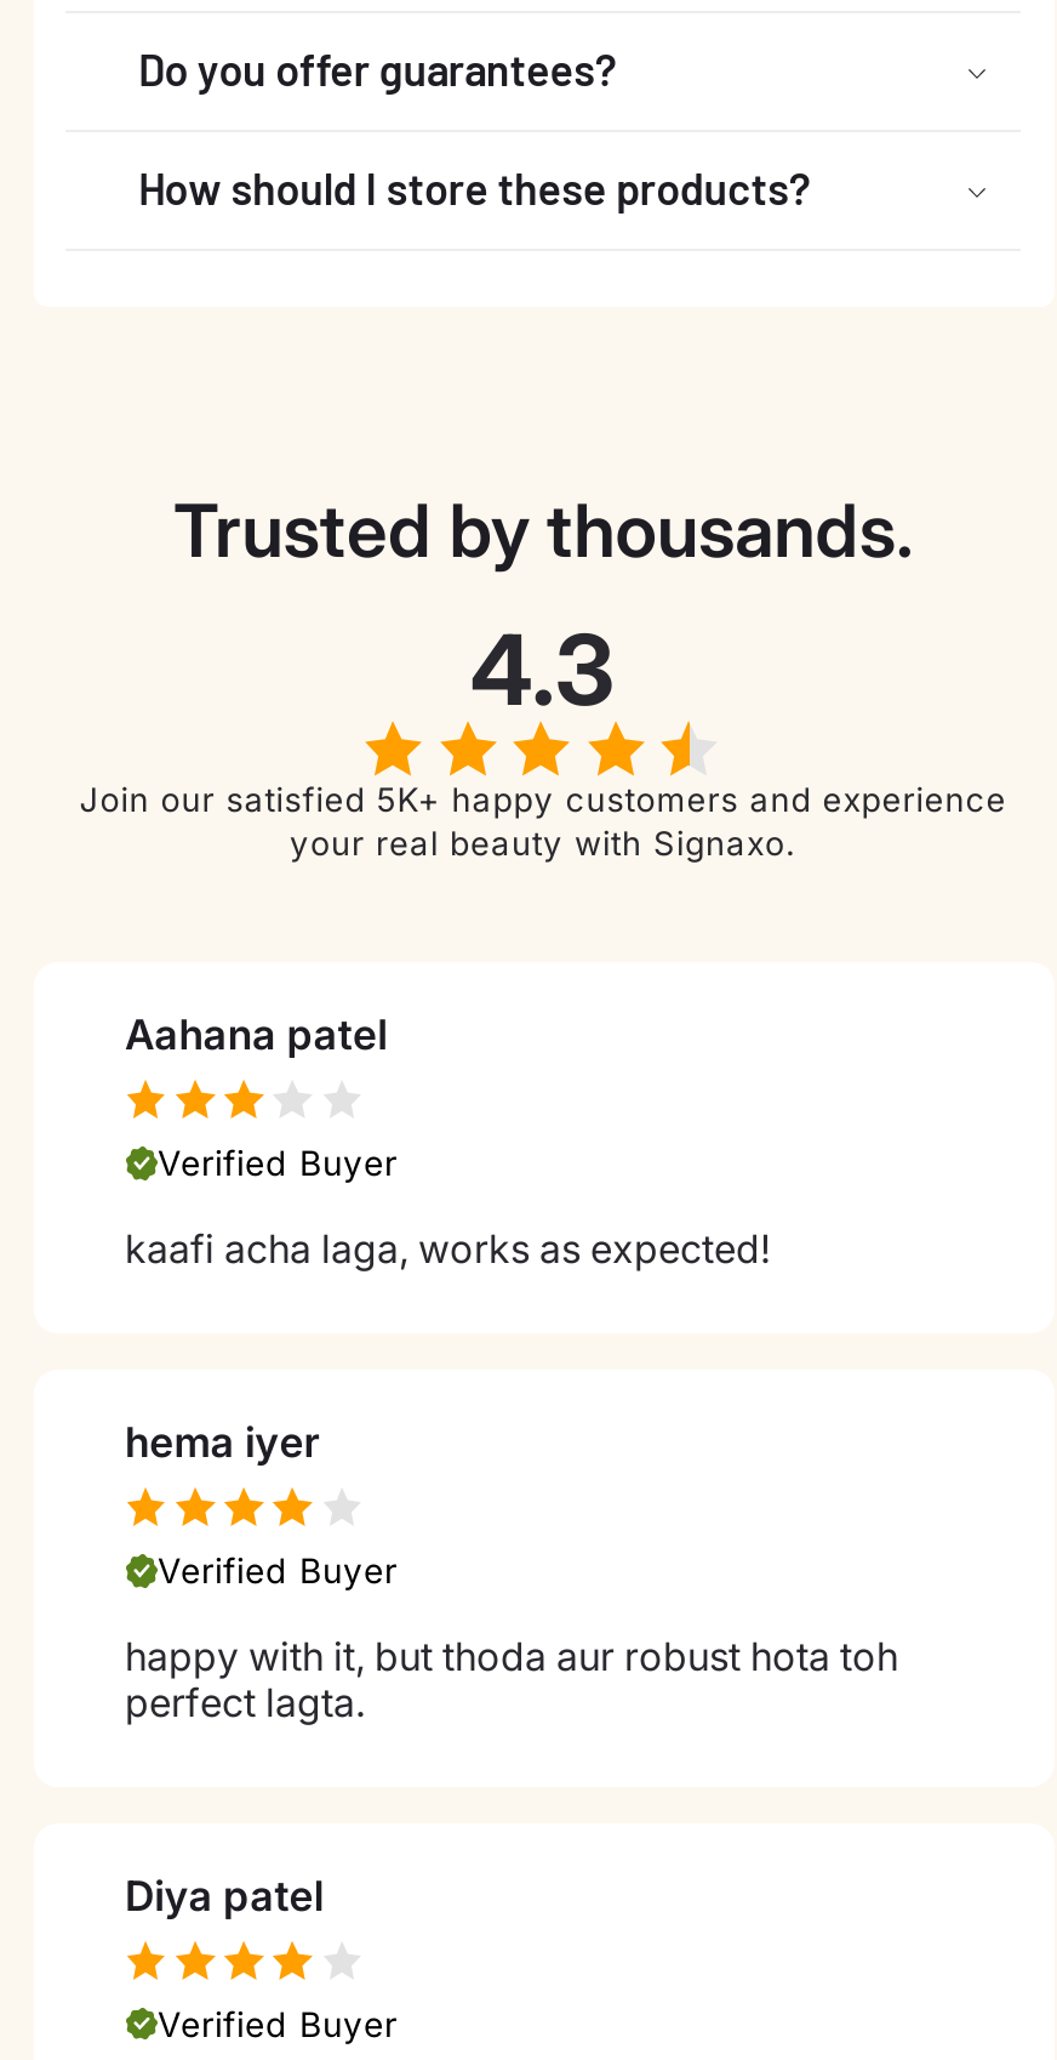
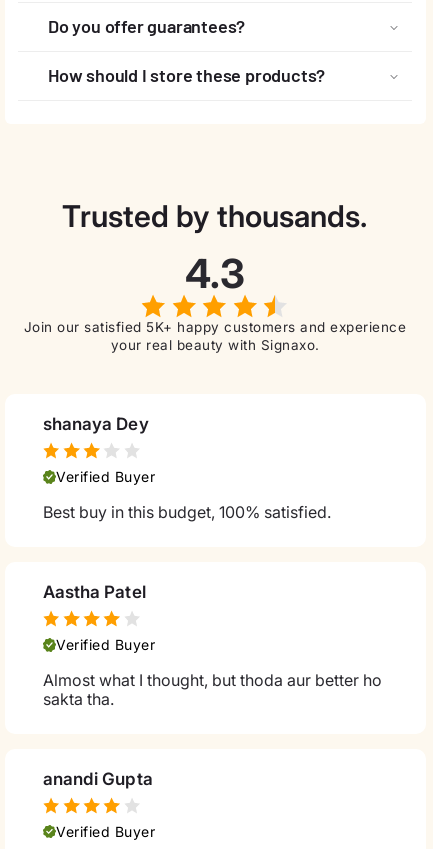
- Aahana patel
+ shanaya Dey

- kaafi acha laga, works as expected!
+ Best buy in this budget, 100% satisfied.

- hema iyer
+ Aastha Patel

- happy with it, but thoda aur robust hota toh
- perfect lagta.
+ Almost what I thought, but thoda aur better ho
+ sakta tha.

- Diya patel
+ anandi Gupta
